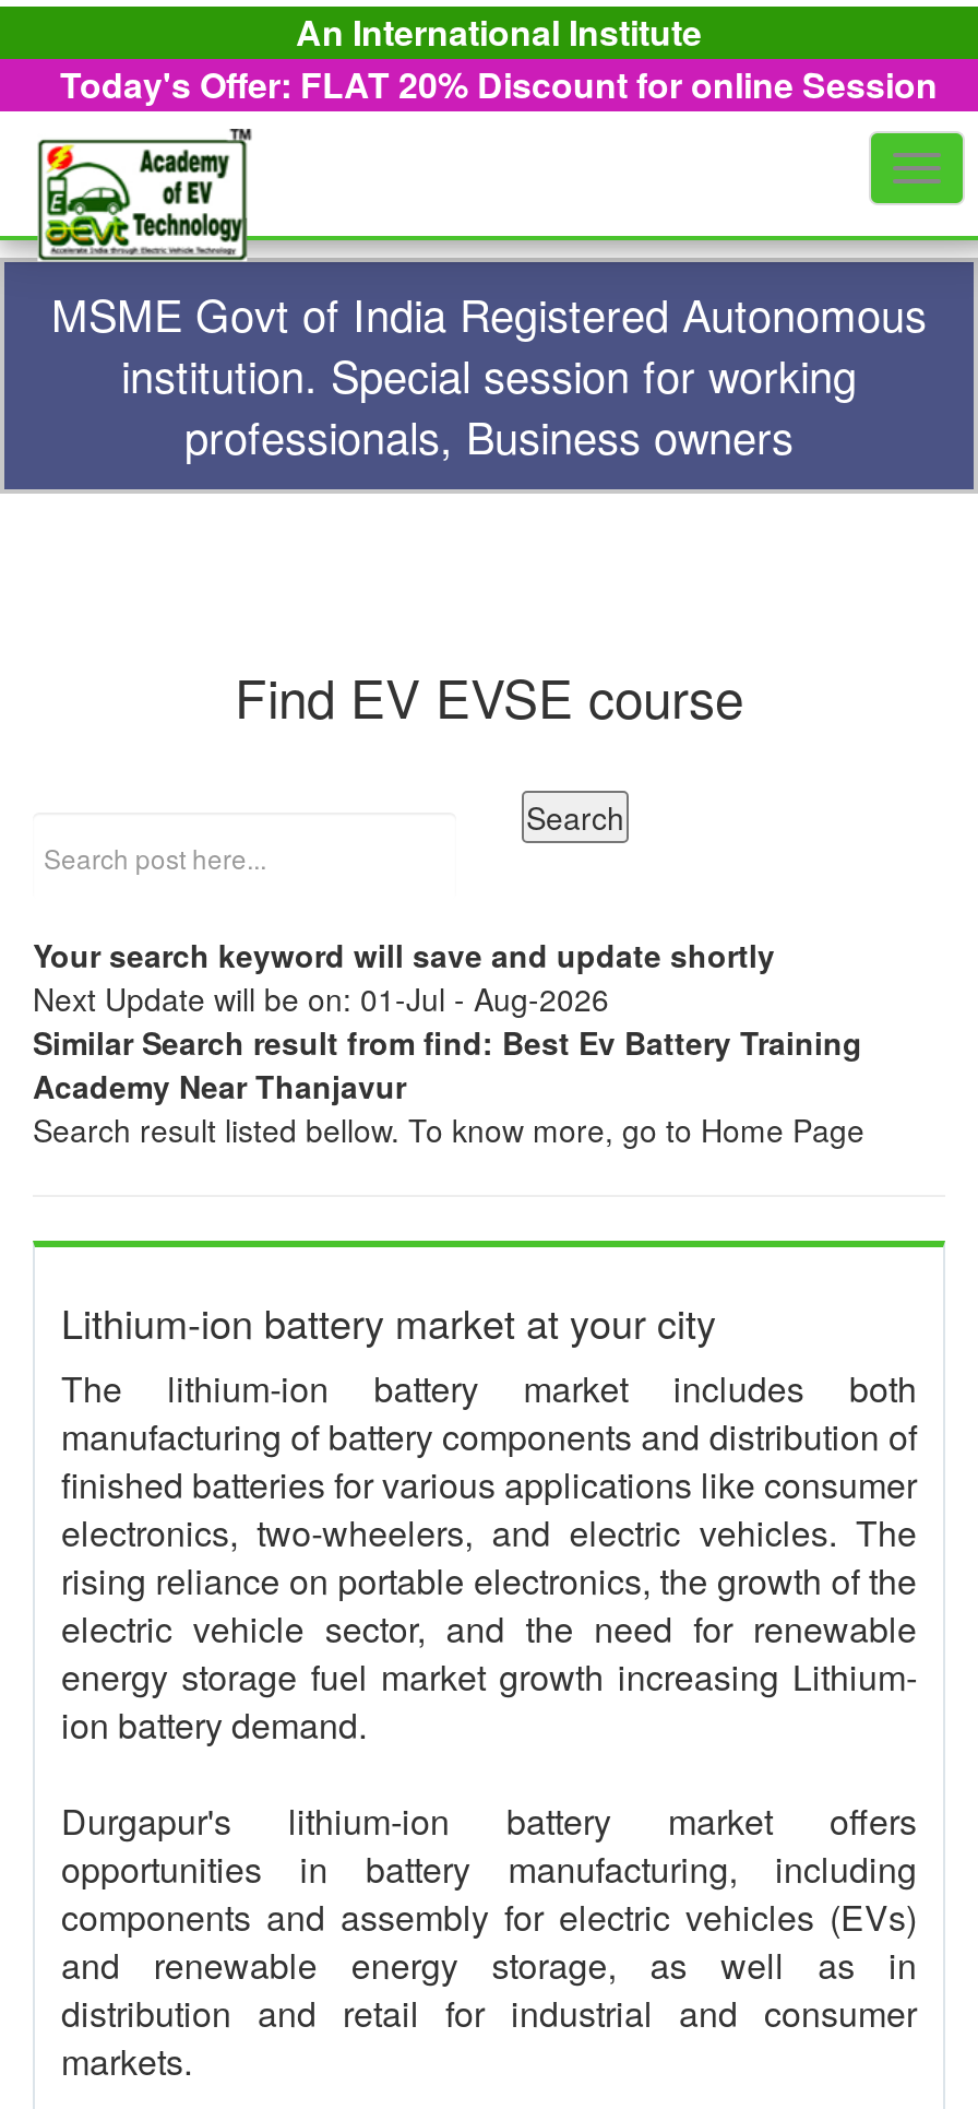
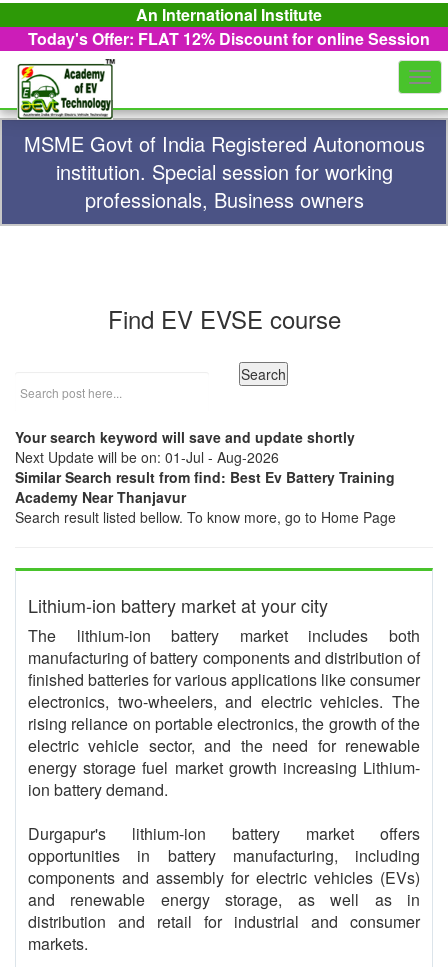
- Today's Offer: FLAT 20% Discount for online Session
+ Today's Offer: FLAT 12% Discount for online Session
